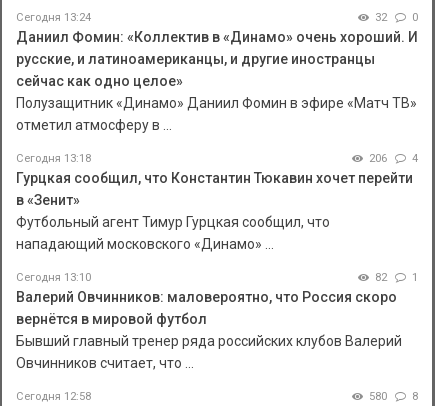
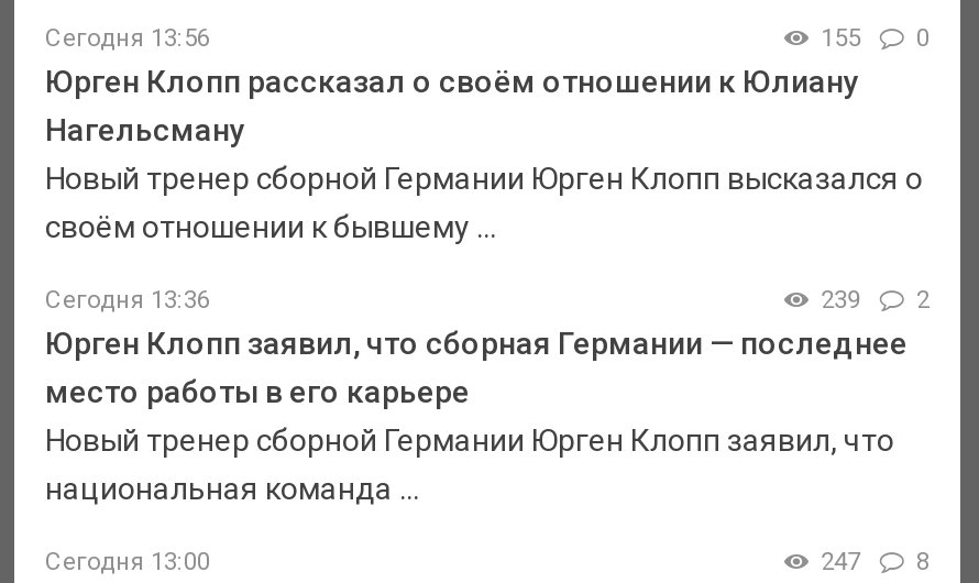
- Сегодня 13:24
- 32
+ Сегодня 13:56
+ 155

- Даниил Фомин: «Коллектив в «Динамо» очень хороший. И
- русские, и латиноамериканцы, и другие иностранцы
- сейчас как одно целое»
- Полузащитник «Динамо» Даниил Фомин в эфире «Матч ТВ»
- отметил атмосферу в ...
- Сегодня 13:18
- 206
- 4
- Гурцкая сообщил, что Константин Тюкавин хочет перейти
- в «Зенит»
- Футбольный агент Тимур Гурцкая сообщил, что
- нападающий московского «Динамо» ...
- Сегодня 13:10
- 82
- 1
- Валерий Овчинников: маловероятно, что Россия скоро
- вернётся в мировой футбол
- Бывший главный тренер ряда российских клубов Валерий
- Овчинников считает, что ...
- Сегодня 12:58
- 580
+ Юрген Клопп рассказал о своём отношении к Юлиану
+ Нагельсману
+ Новый тренер сборной Германии Юрген Клопп высказался о
+ своём отношении к бывшему ...
+ Сегодня 13:36
+ 239
+ 2
+ Юрген Клопп заявил, что сборная Германии — последнее
+ место работы в его карьере
+ Новый тренер сборной Германии Юрген Клопп заявил, что
+ национальная команда ...
+ Сегодня 13:00
+ 247
